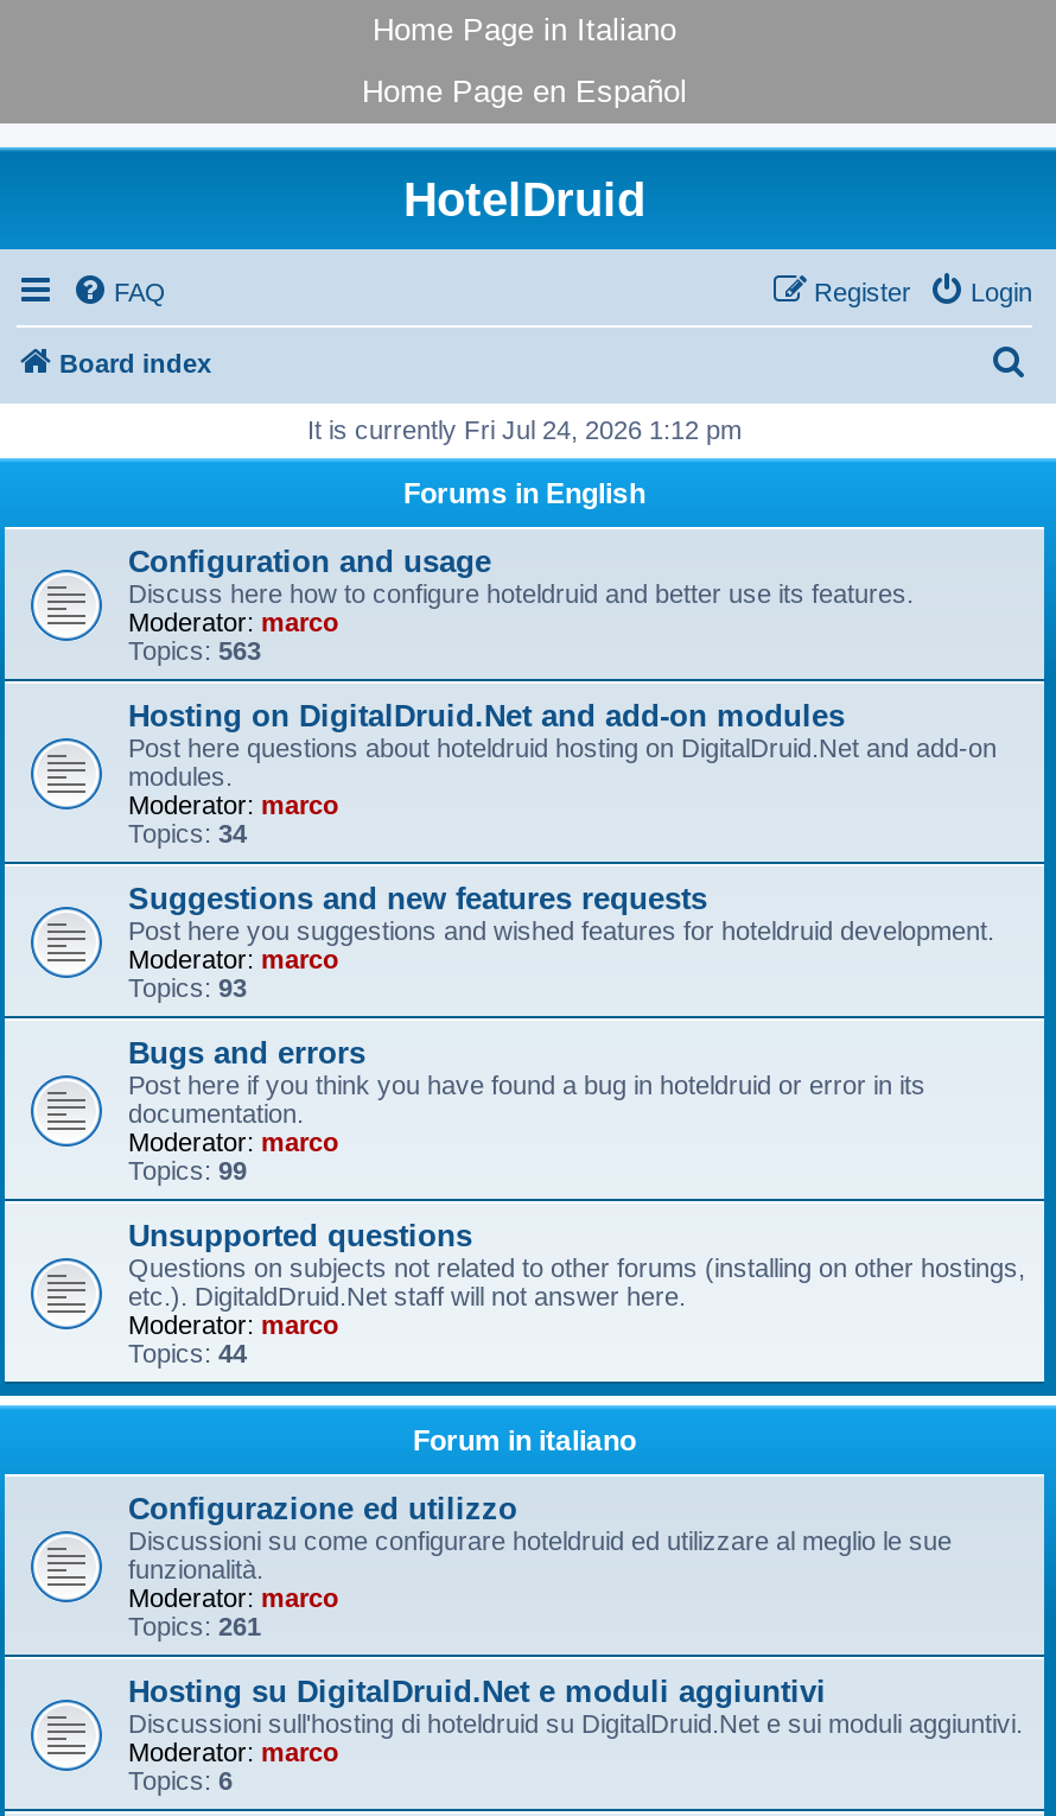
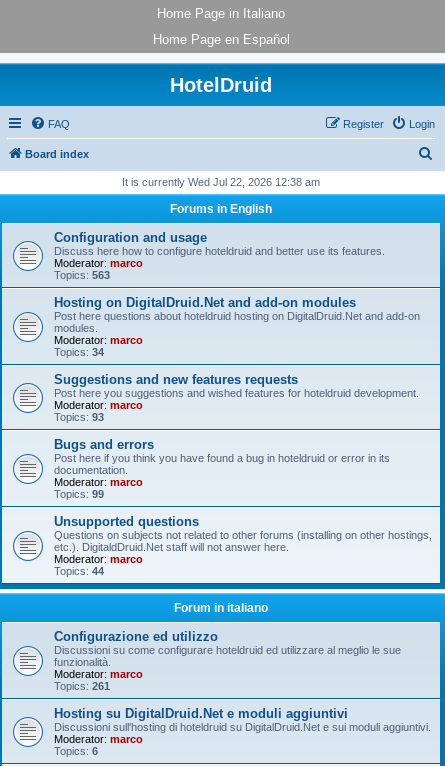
- It is currently Fri Jul 24, 2026 1:12 pm
+ It is currently Wed Jul 22, 2026 12:38 am
